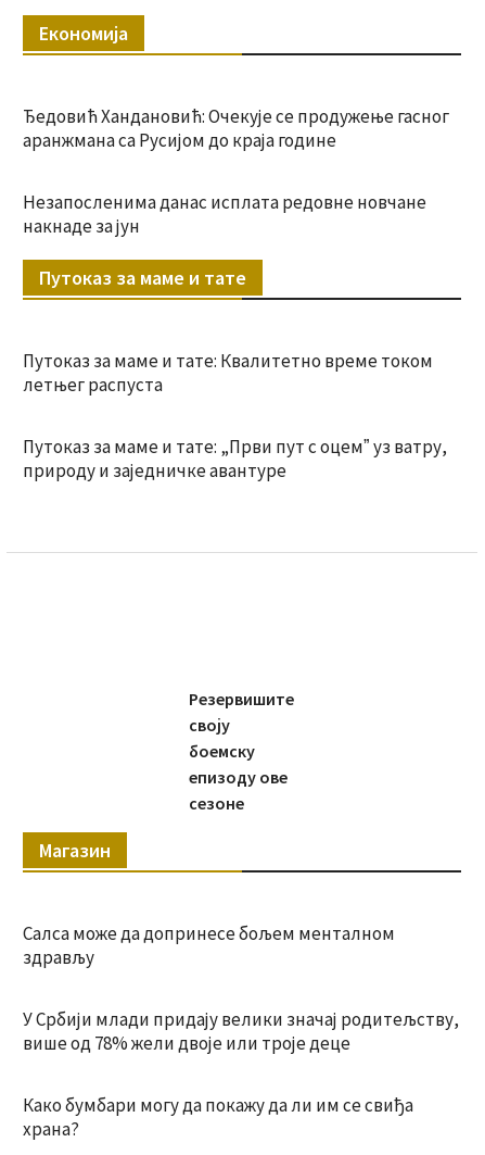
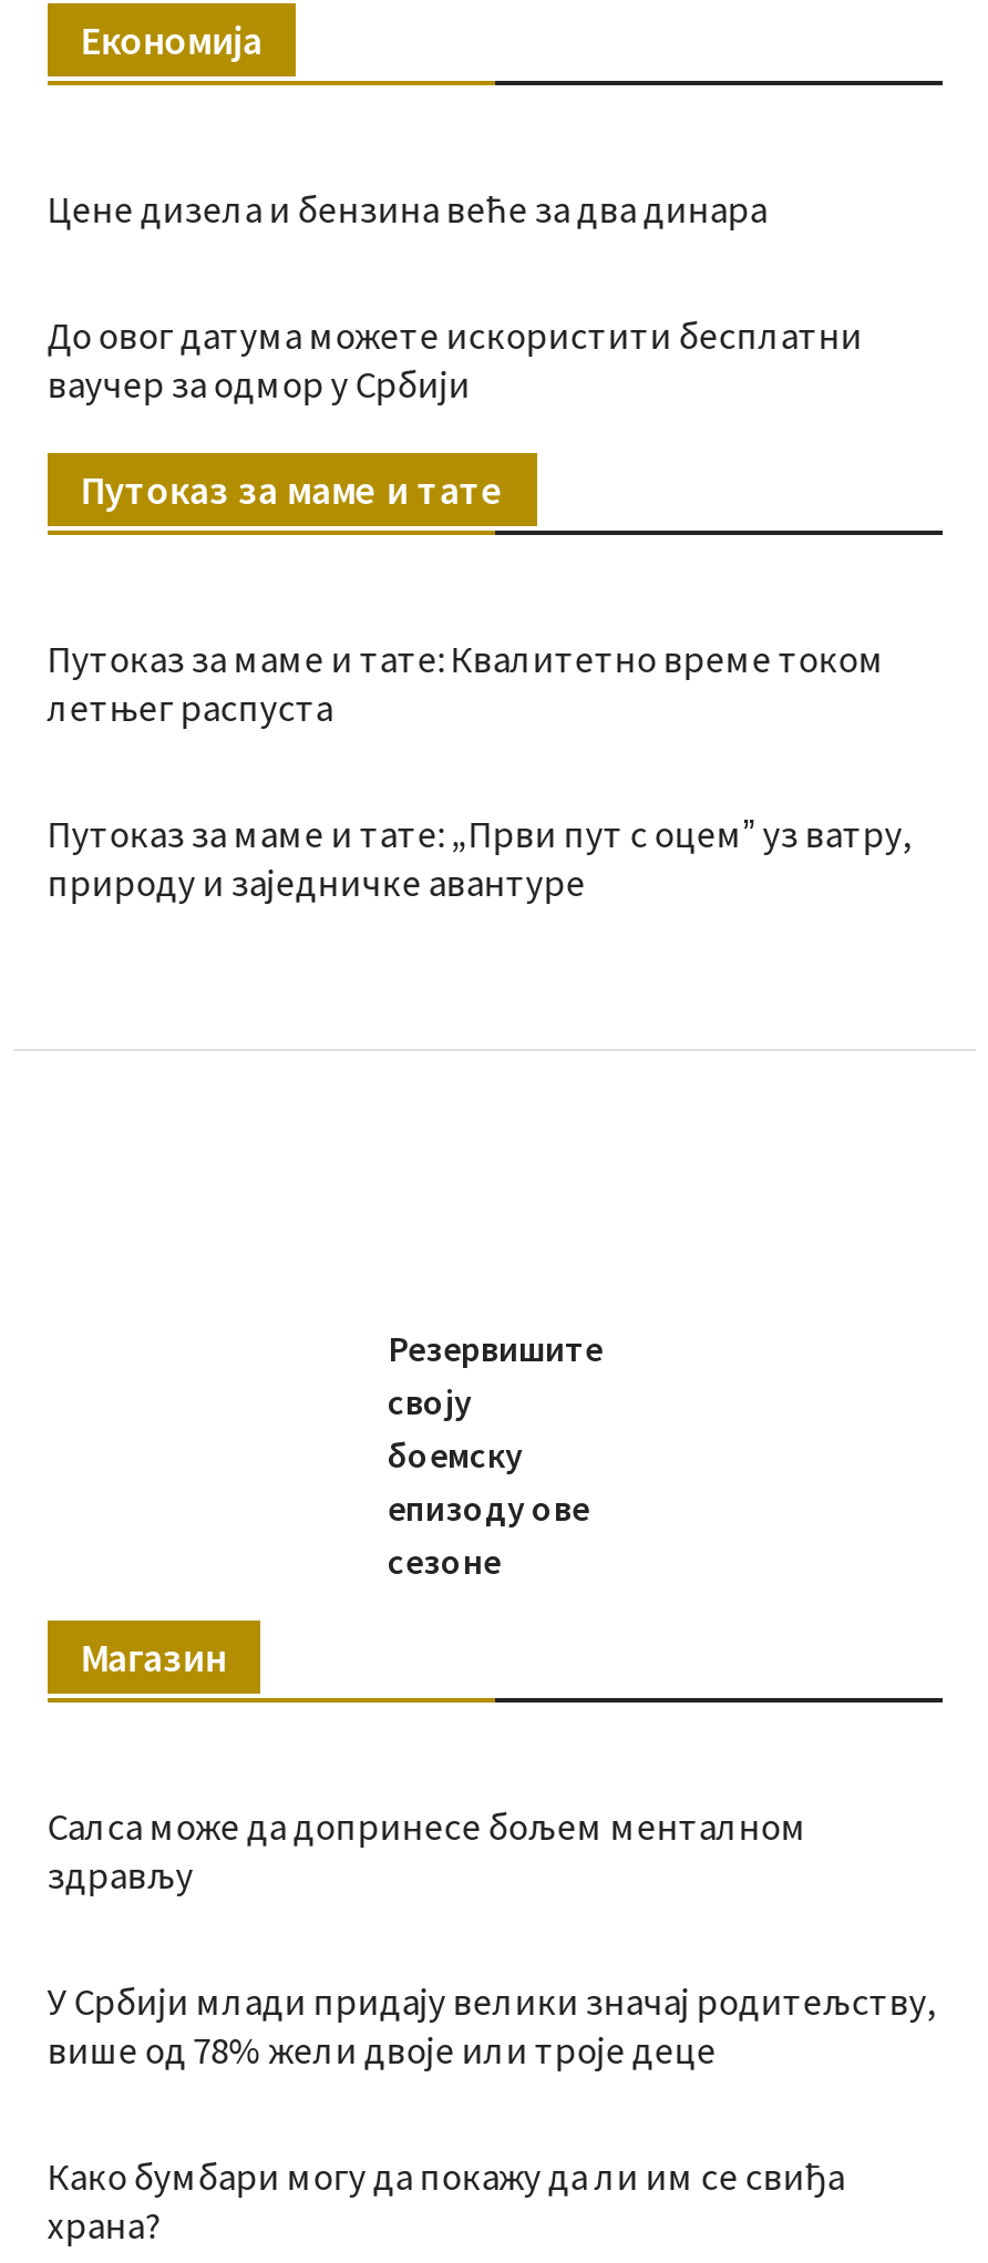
- Ђедовић Хандановић: Очекује се продужење гасног
- аранжмана са Русијом до краја године
+ Цене дизела и бензина веће за два динара

- Незапосленима данас исплата редовне новчане
- накнаде за јун
+ До овог датума можете искористити бесплатни
+ ваучер за одмор у Србији
